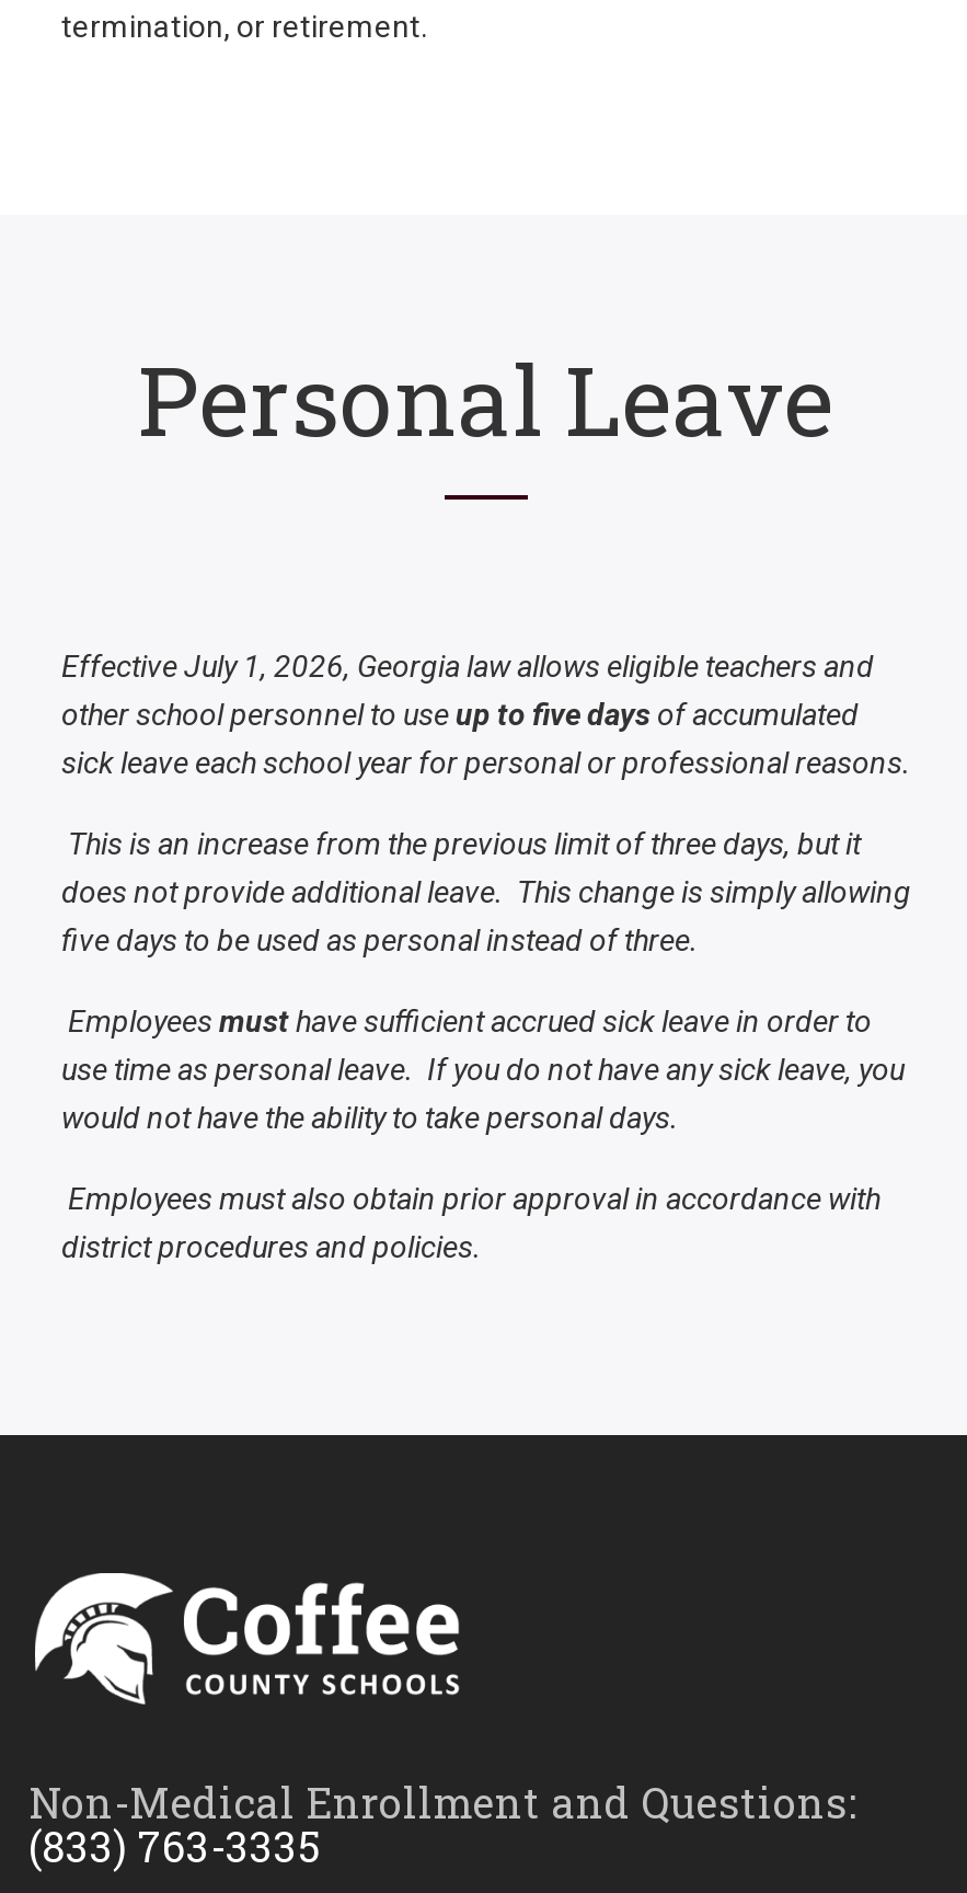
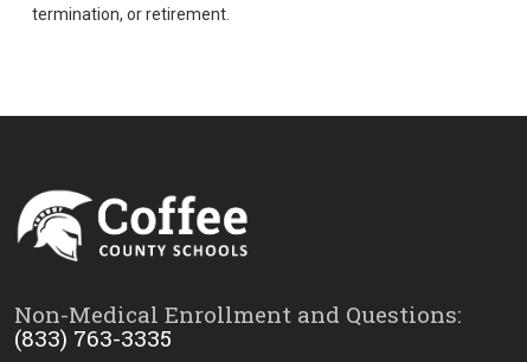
- Personal Leave
- Effective July 1, 2026, Georgia law allows eligible teachers and
- other school personnel to use up to five days of accumulated
- sick leave each school year for personal or professional reasons.
- This is an increase from the previous limit of three days, but it
- does not provide additional leave. This change is simply allowing
- five days to be used as personal instead of three.
- Employees must have sufficient accrued sick leave in order to
- use time as personal leave. If you do not have any sick leave, you
- would not have the ability to take personal days.
- Employees must also obtain prior approval in accordance with
- district procedures and policies.
